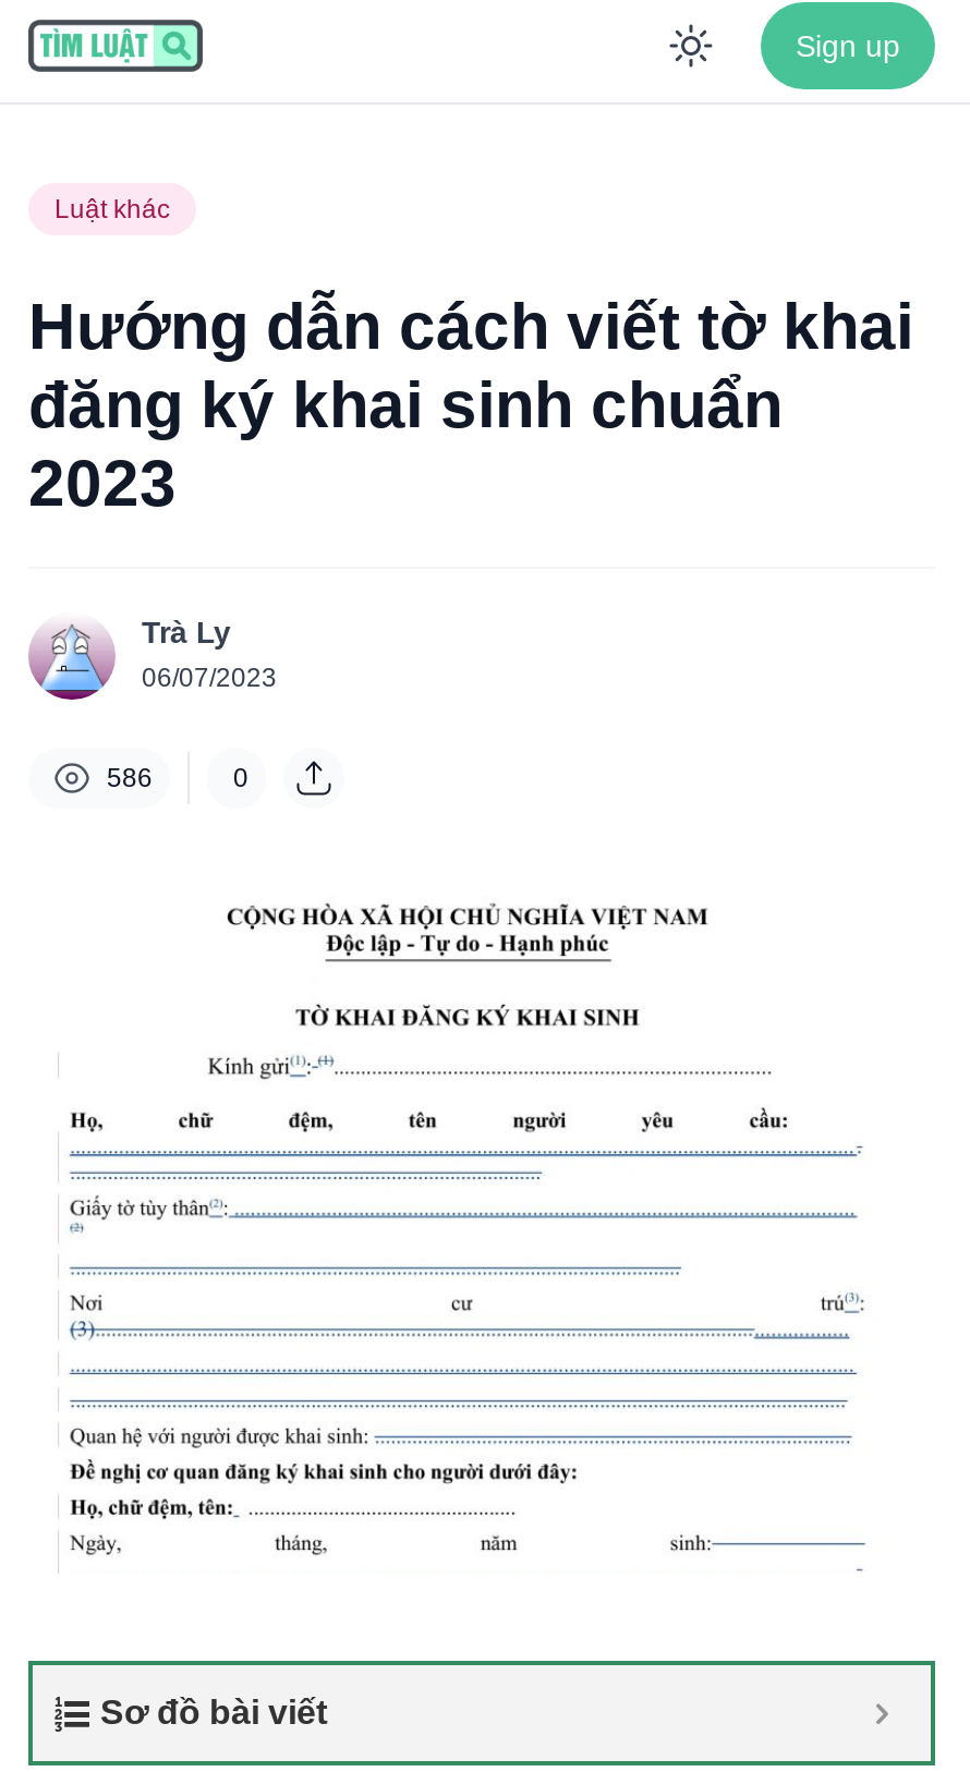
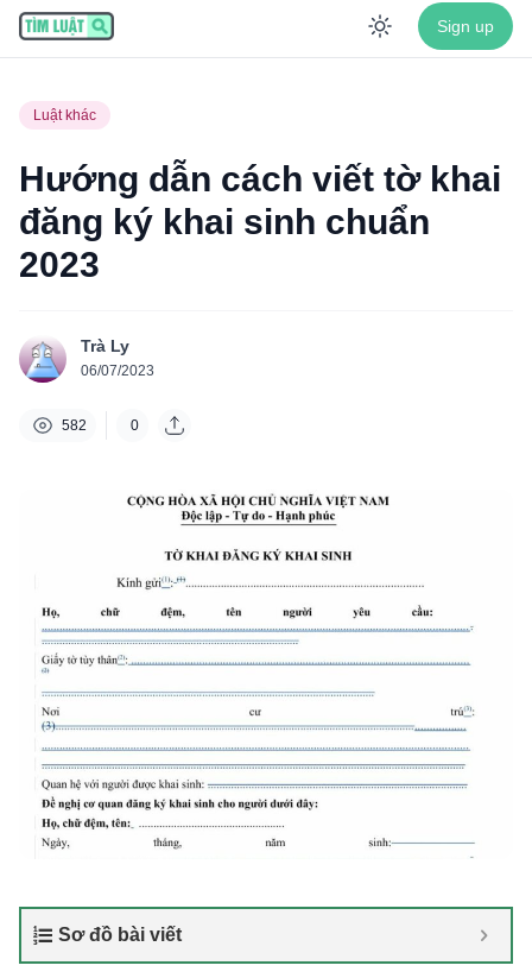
- 586
+ 582
